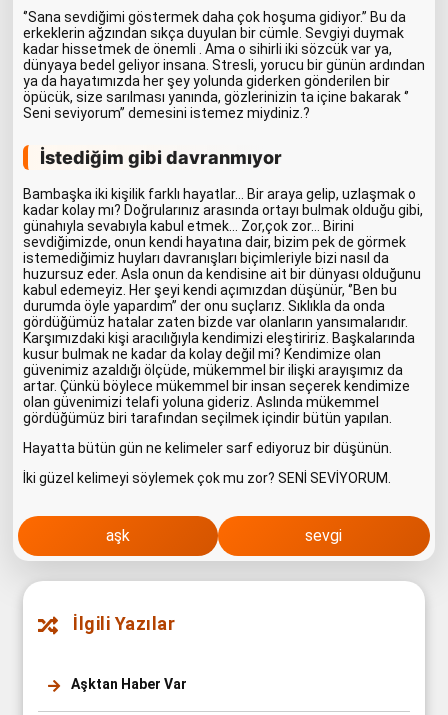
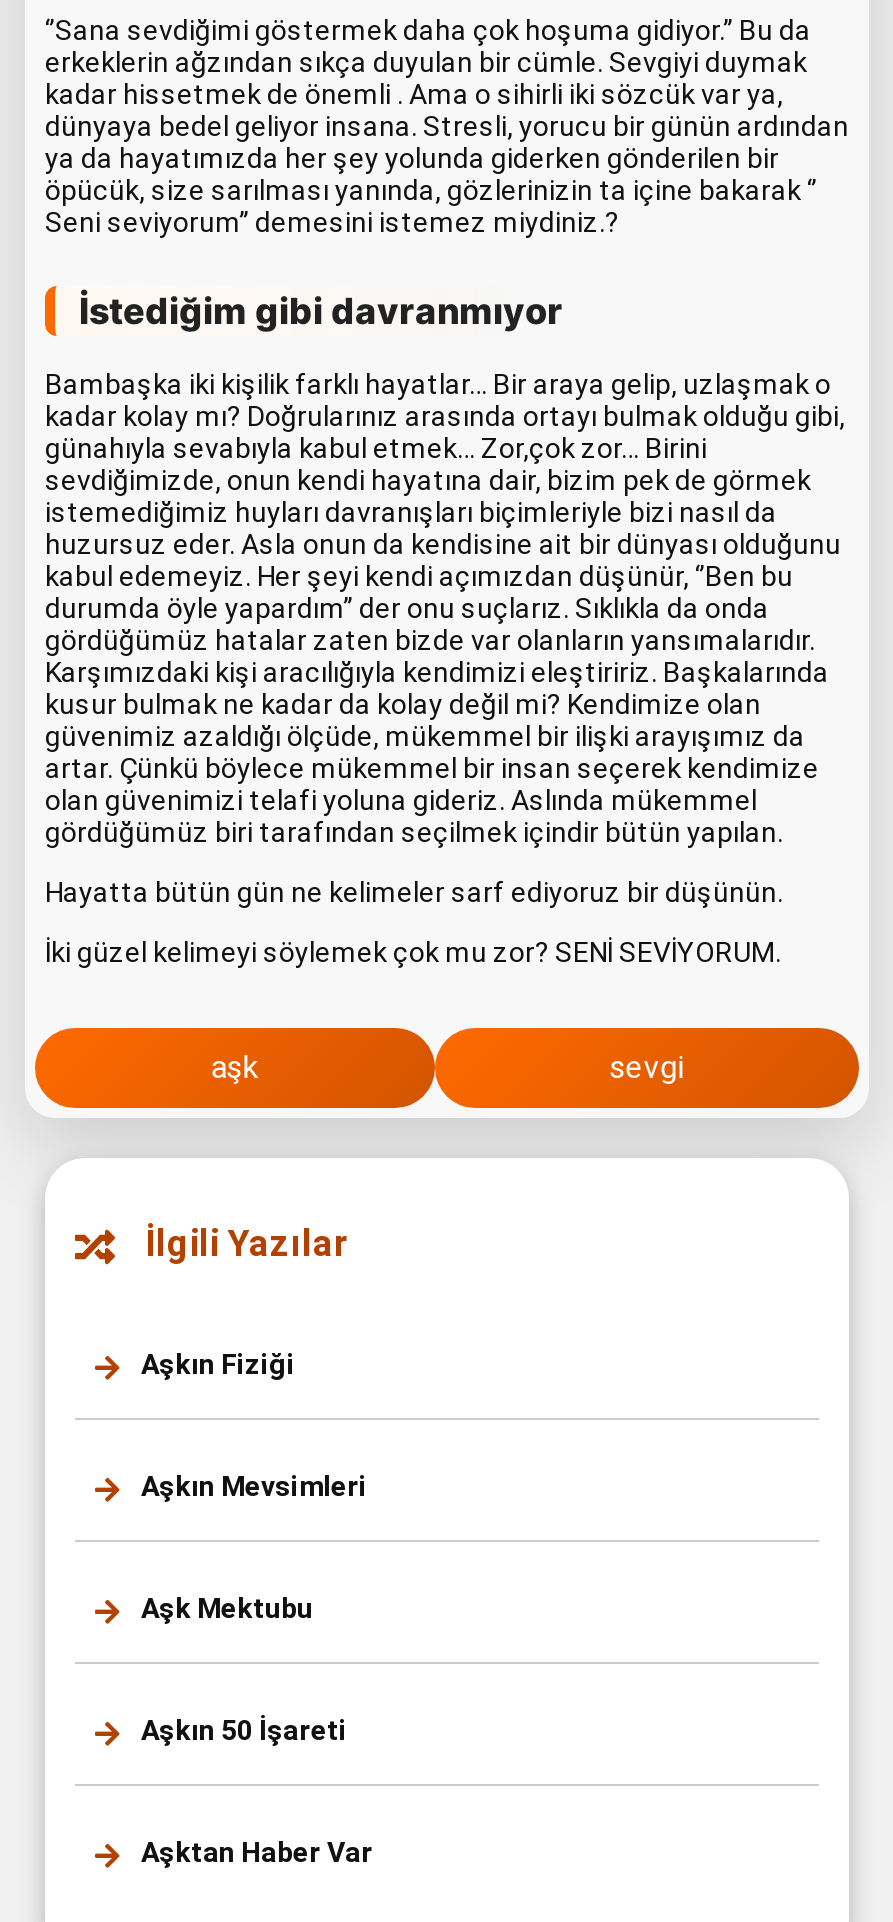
+ Aşkın Fiziği

+ Aşkın Mevsimleri

+ Aşk Mektubu

+ Aşkın 50 İşareti
